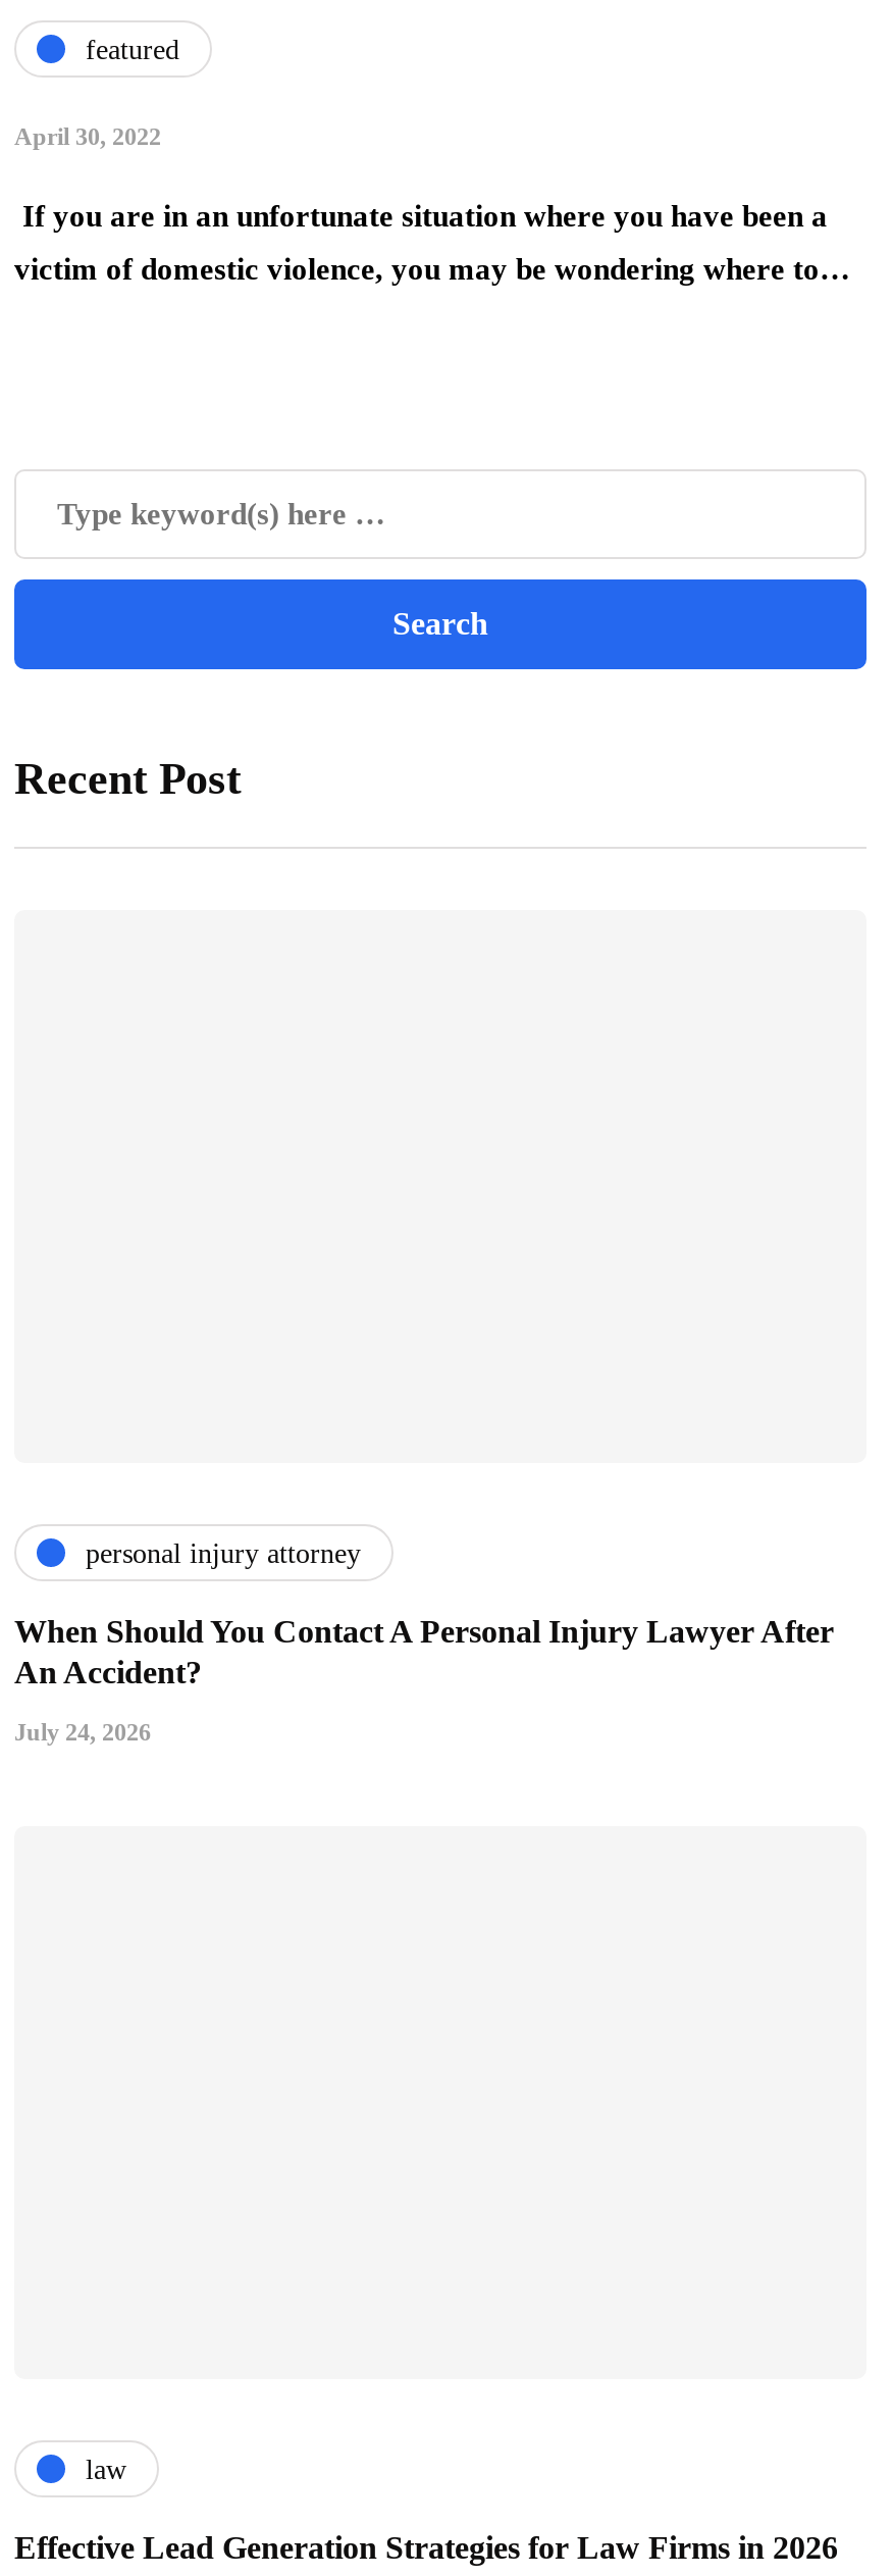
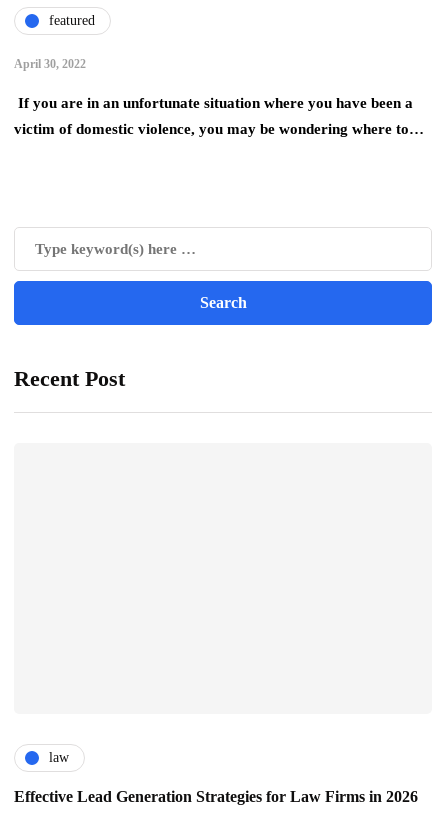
- personal injury attorney
- When Should You Contact A Personal Injury Lawyer After
- An Accident?
- July 24, 2026
